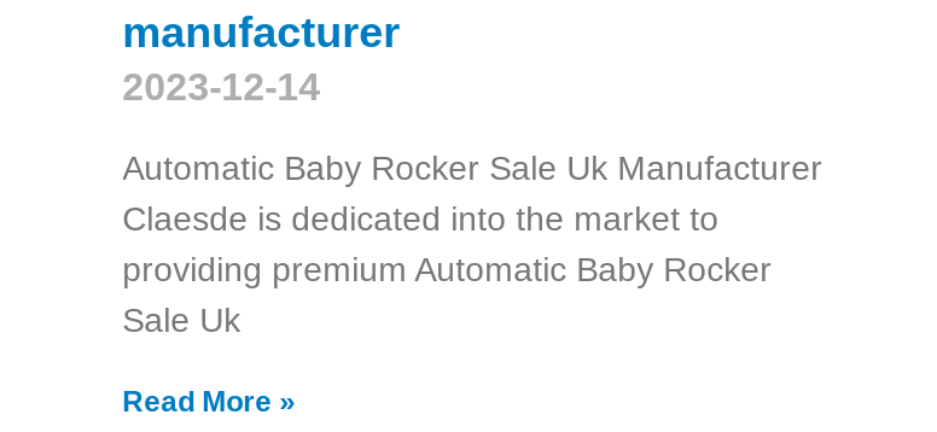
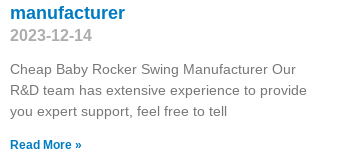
- Automatic Baby Rocker Sale Uk Manufacturer
- Claesde is dedicated into the market to
- providing premium Automatic Baby Rocker
- Sale Uk
+ Cheap Baby Rocker Swing Manufacturer Our
+ R&D team has extensive experience to provide
+ you expert support, feel free to tell
